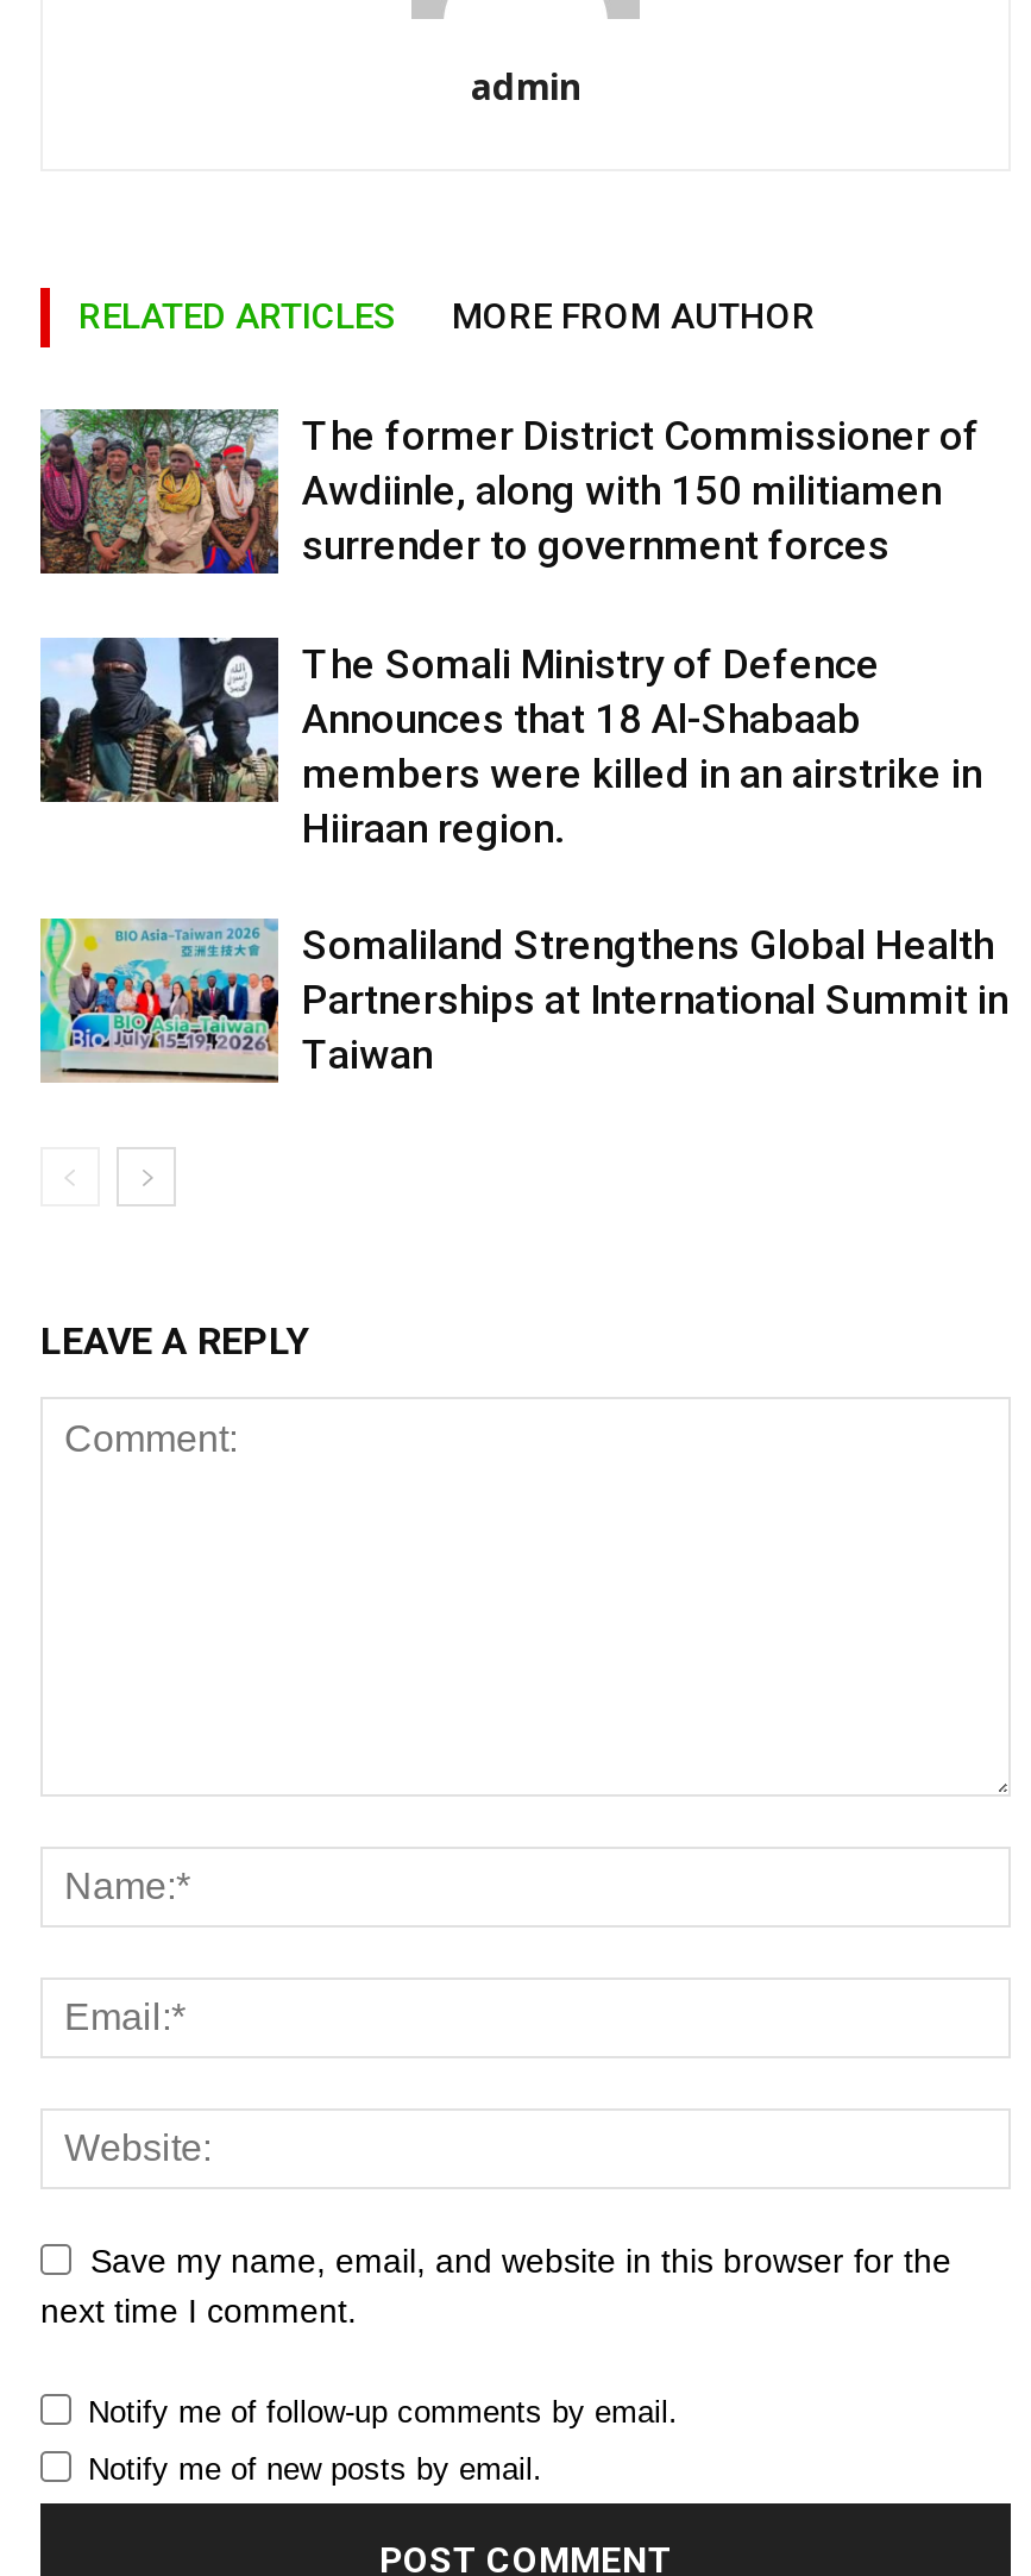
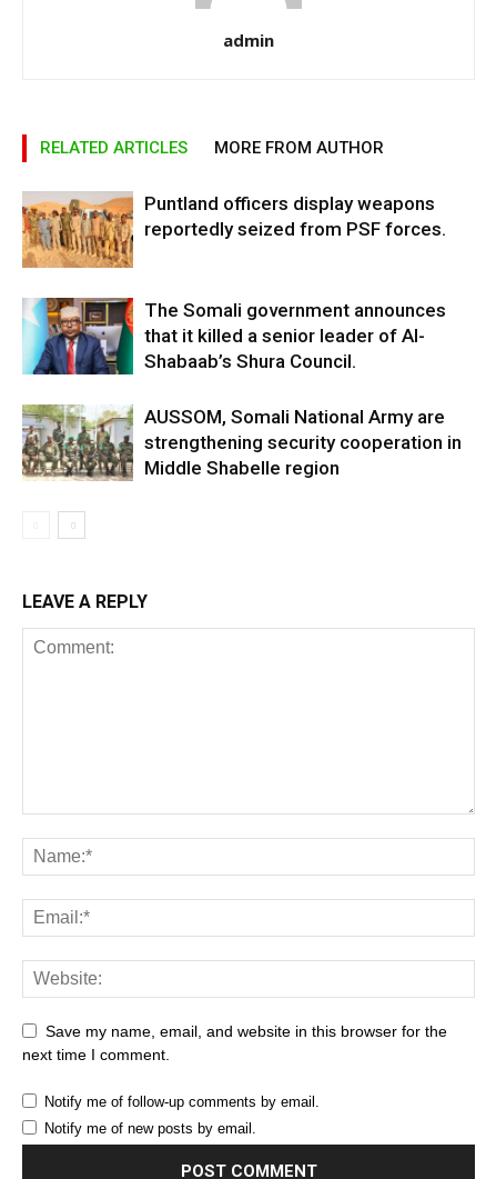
- [image]
- The former District Commissioner of
- Awdiinle, along with 150 militiamen
- surrender to government forces
+ [image]
+ Puntland officers display weapons
+ reportedly seized from PSF forces.

- [image]
- The Somali Ministry of Defence
- Announces that 18 Al-Shabaab
- members were killed in an airstrike in
- Hiiraan region.
+ [image]
+ The Somali government announces
+ that it killed a senior leader of Al-
+ Shabaab’s Shura Council.

- [image]
- Somaliland Strengthens Global Health
- Partnerships at International Summit in
- Taiwan
+ [image]
+ AUSSOM, Somali National Army are
+ strengthening security cooperation in
+ Middle Shabelle region
